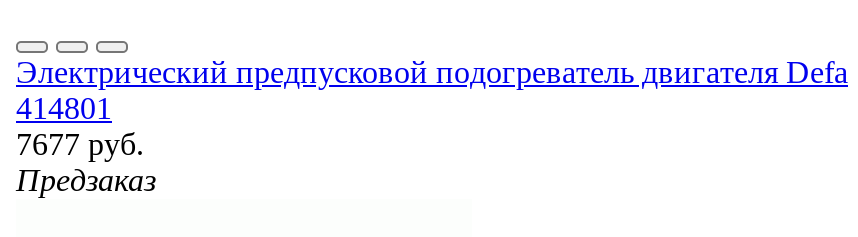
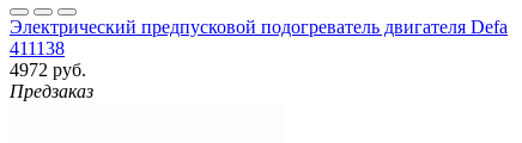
- 414801
+ 411138

- 7677 руб.
+ 4972 руб.
